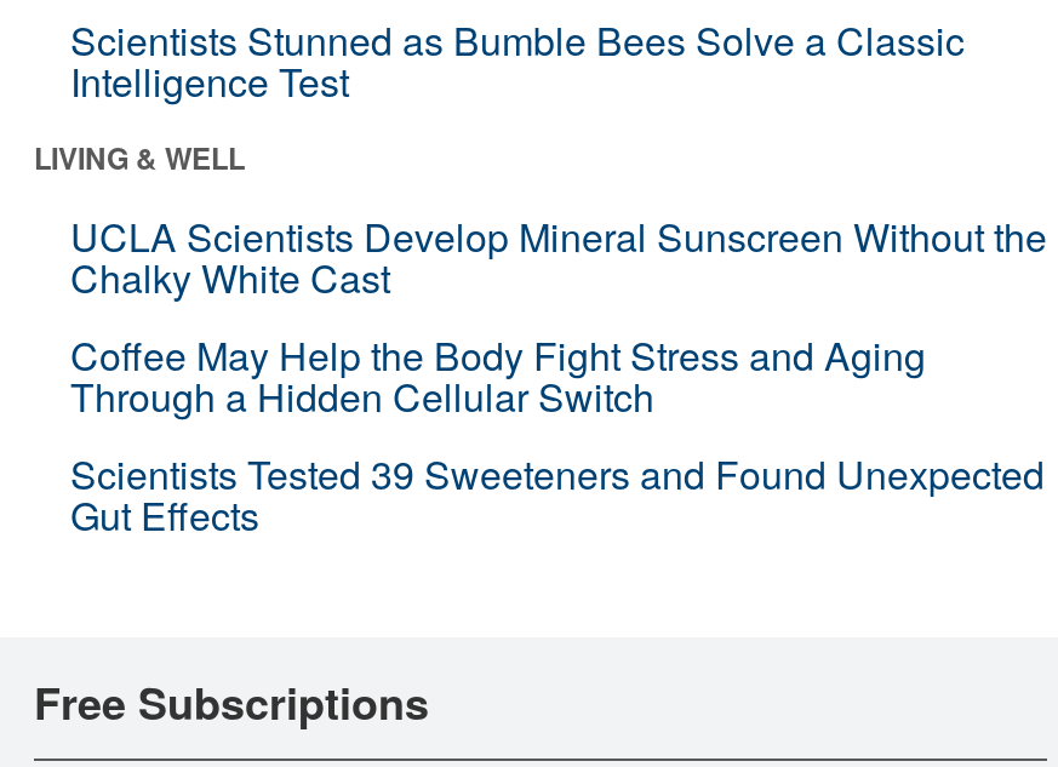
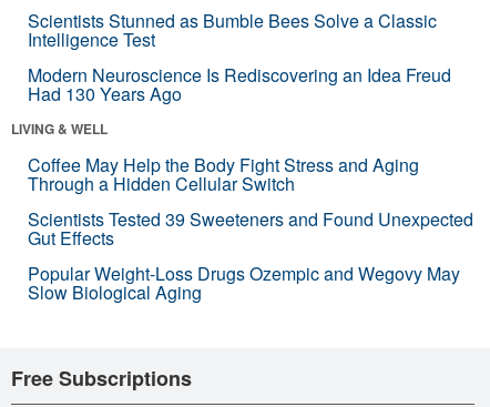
+ Modern Neuroscience Is Rediscovering an Idea Freud
+ Had 130 Years Ago

- UCLA Scientists Develop Mineral Sunscreen Without the
- Chalky White Cast

+ Popular Weight-Loss Drugs Ozempic and Wegovy May
+ Slow Biological Aging
